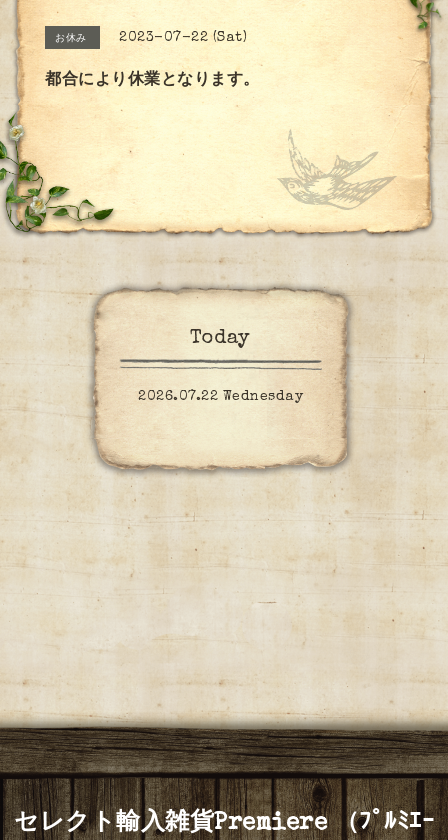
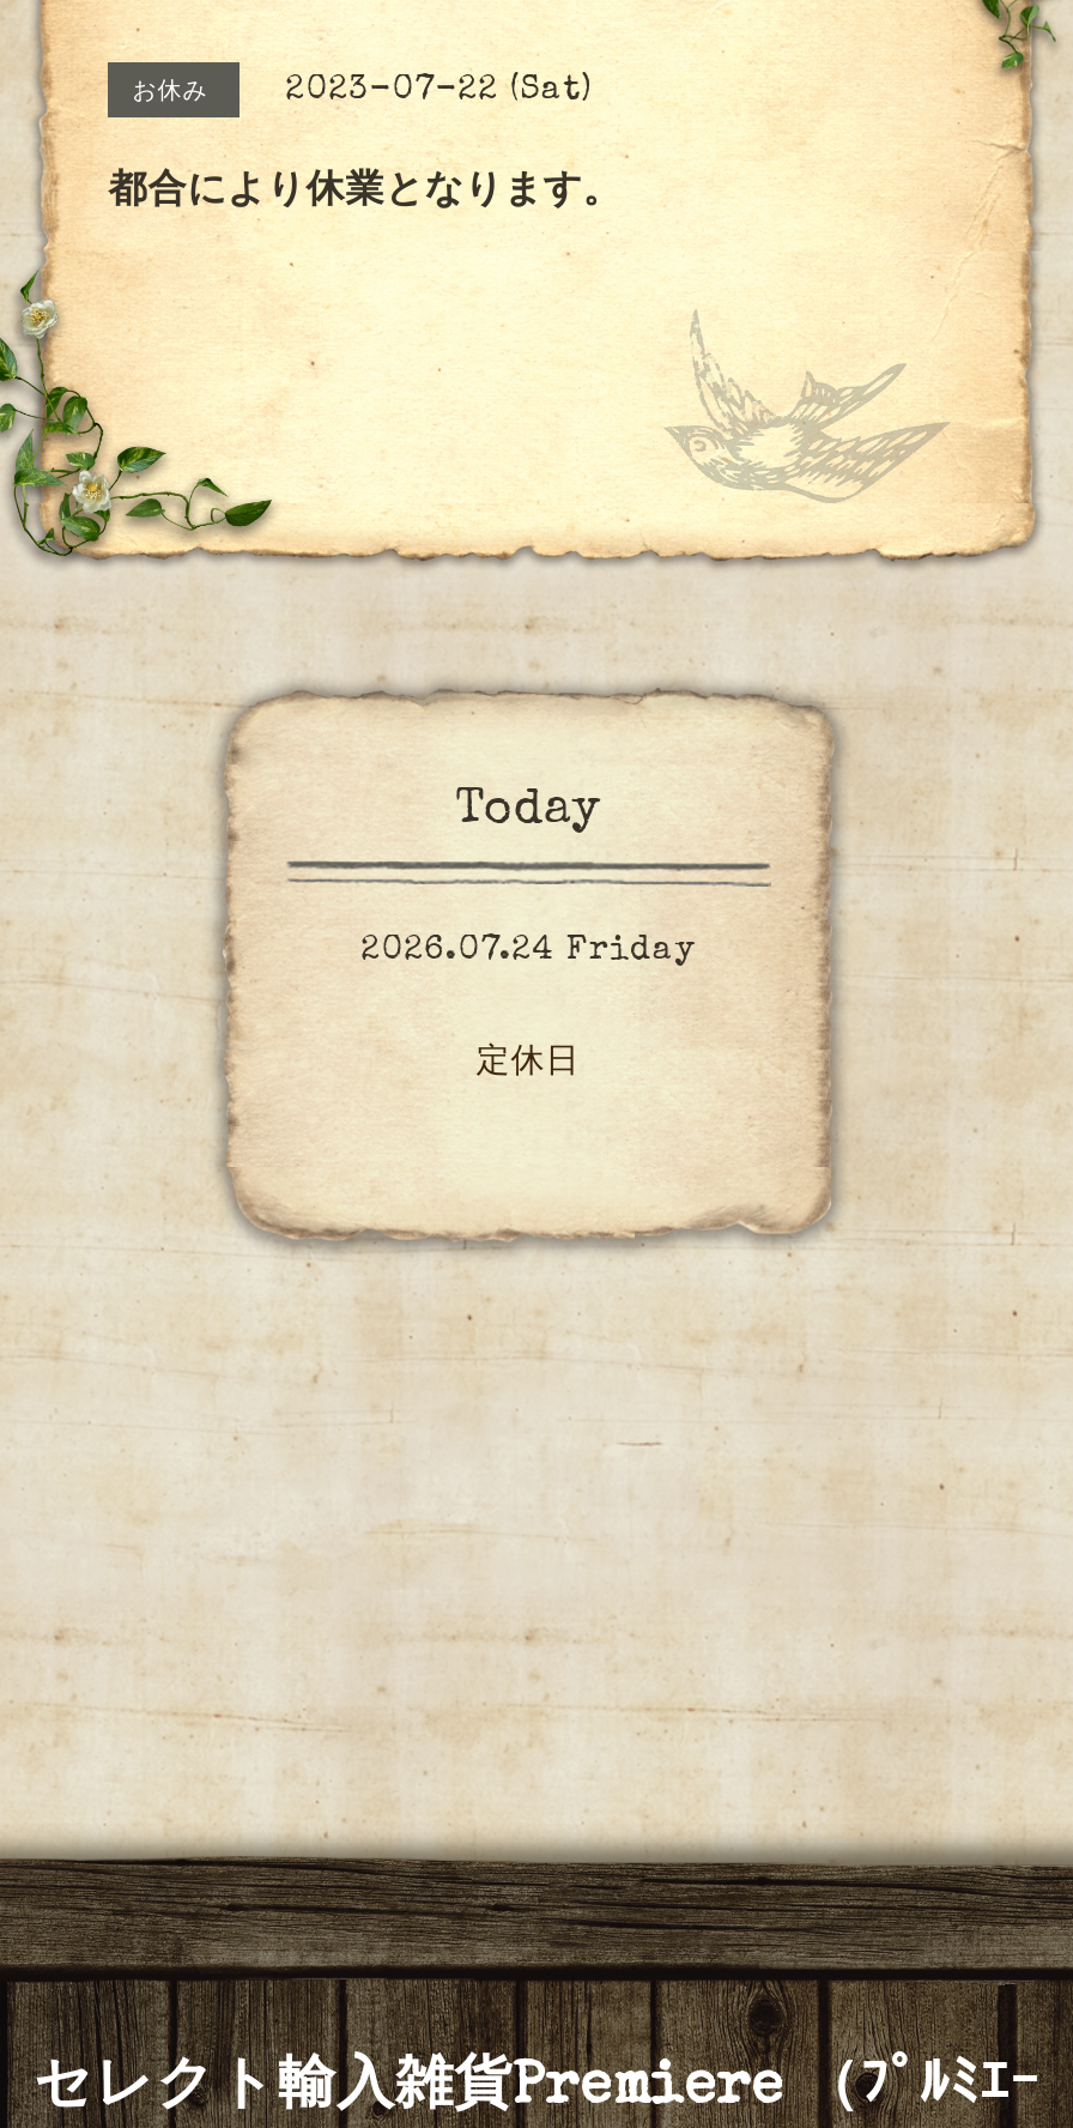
- 2026.07.22 Wednesday
+ 2026.07.24 Friday
+ 定休日
